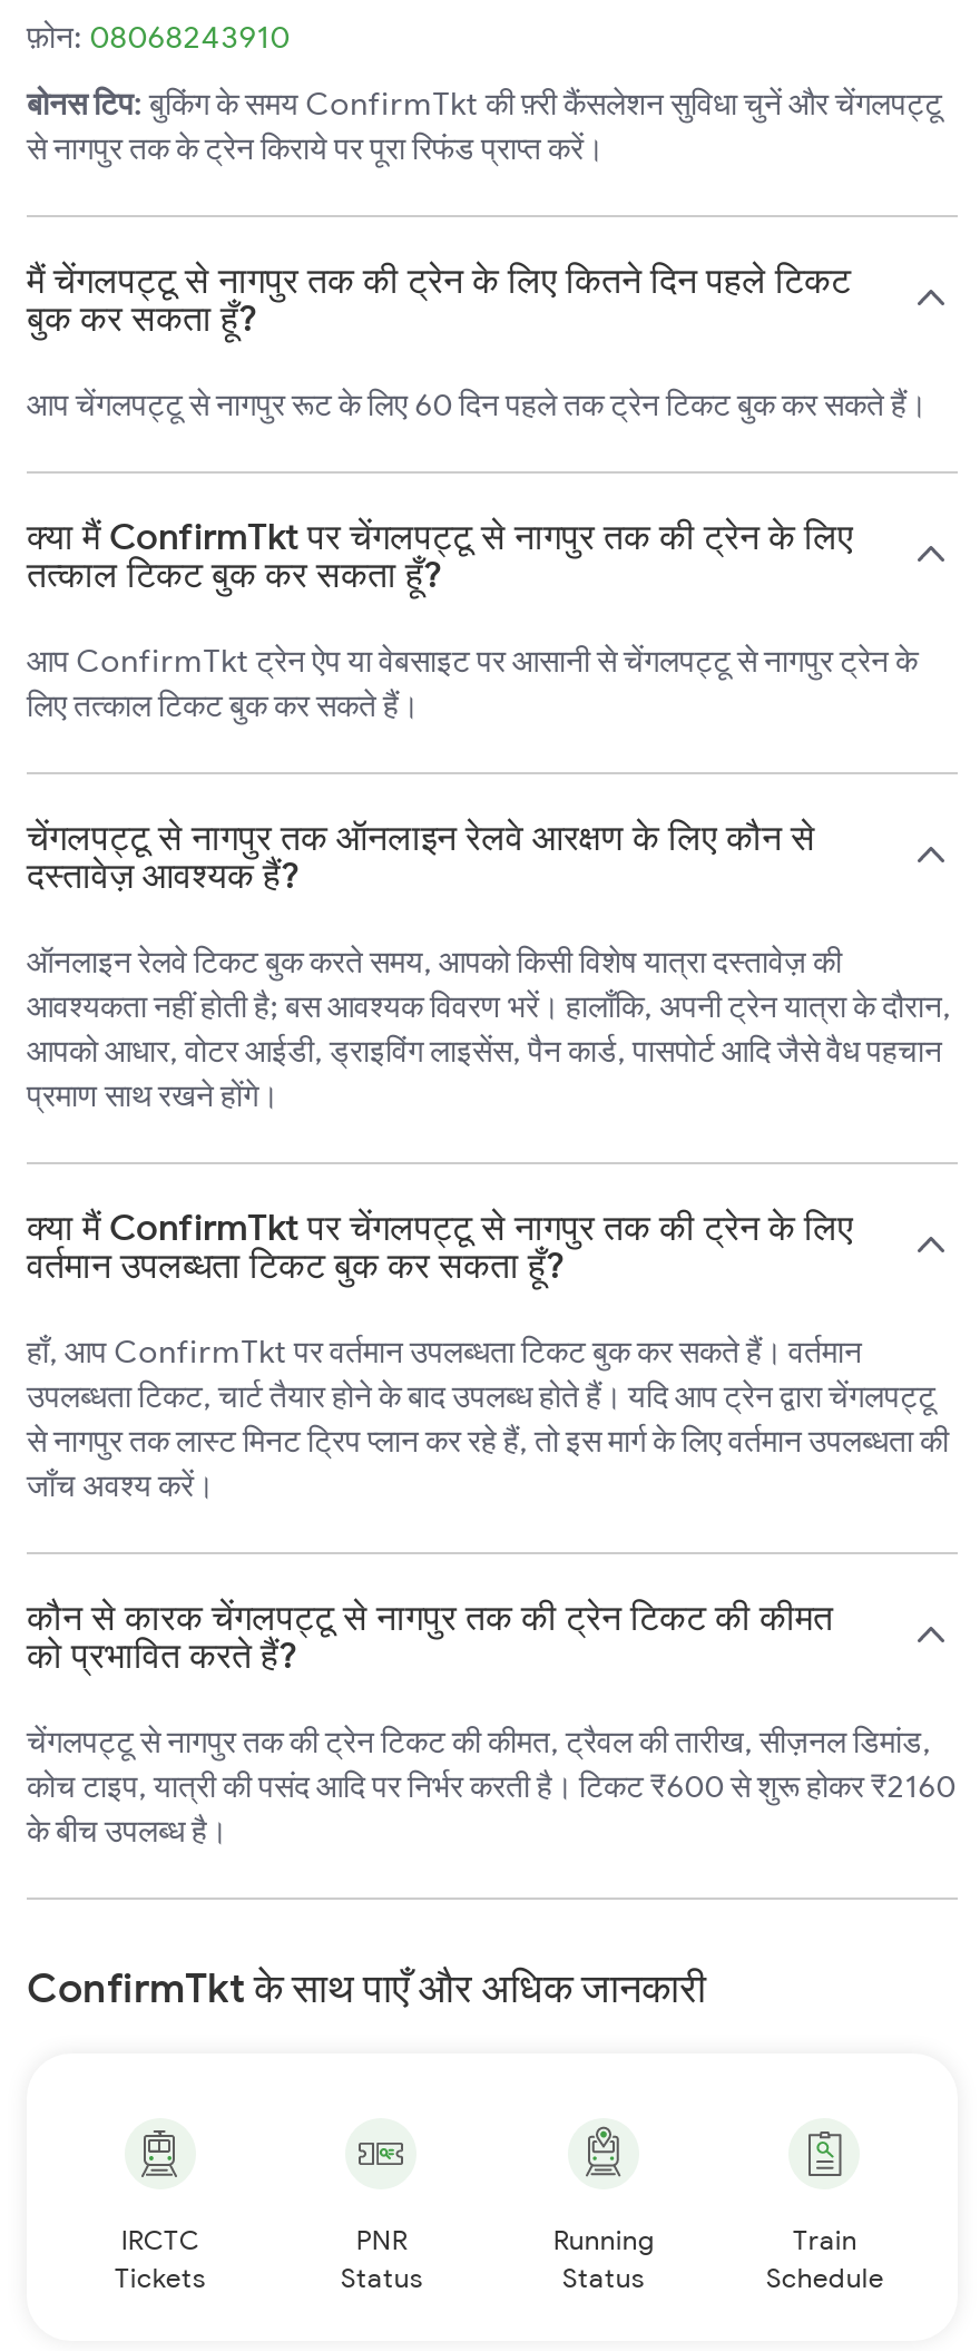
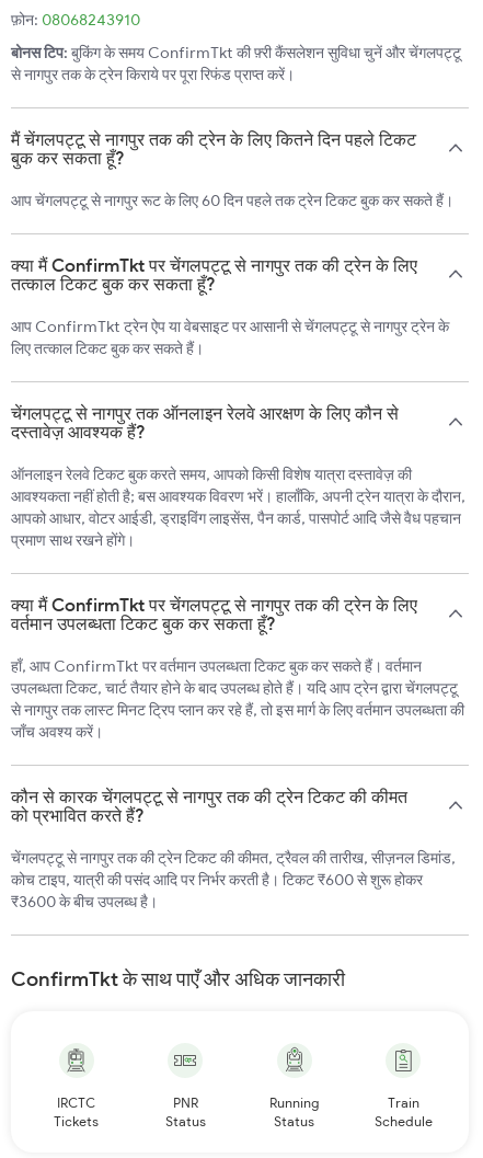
- कोच टाइप, यात्री की पसंद आदि पर निर्भर करती है। टिकट ₹600 से शुरू होकर ₹2160
- के बीच उपलब्ध है।
+ कोच टाइप, यात्री की पसंद आदि पर निर्भर करती है। टिकट ₹600 से शुरू होकर
+ ₹3600 के बीच उपलब्ध है।
